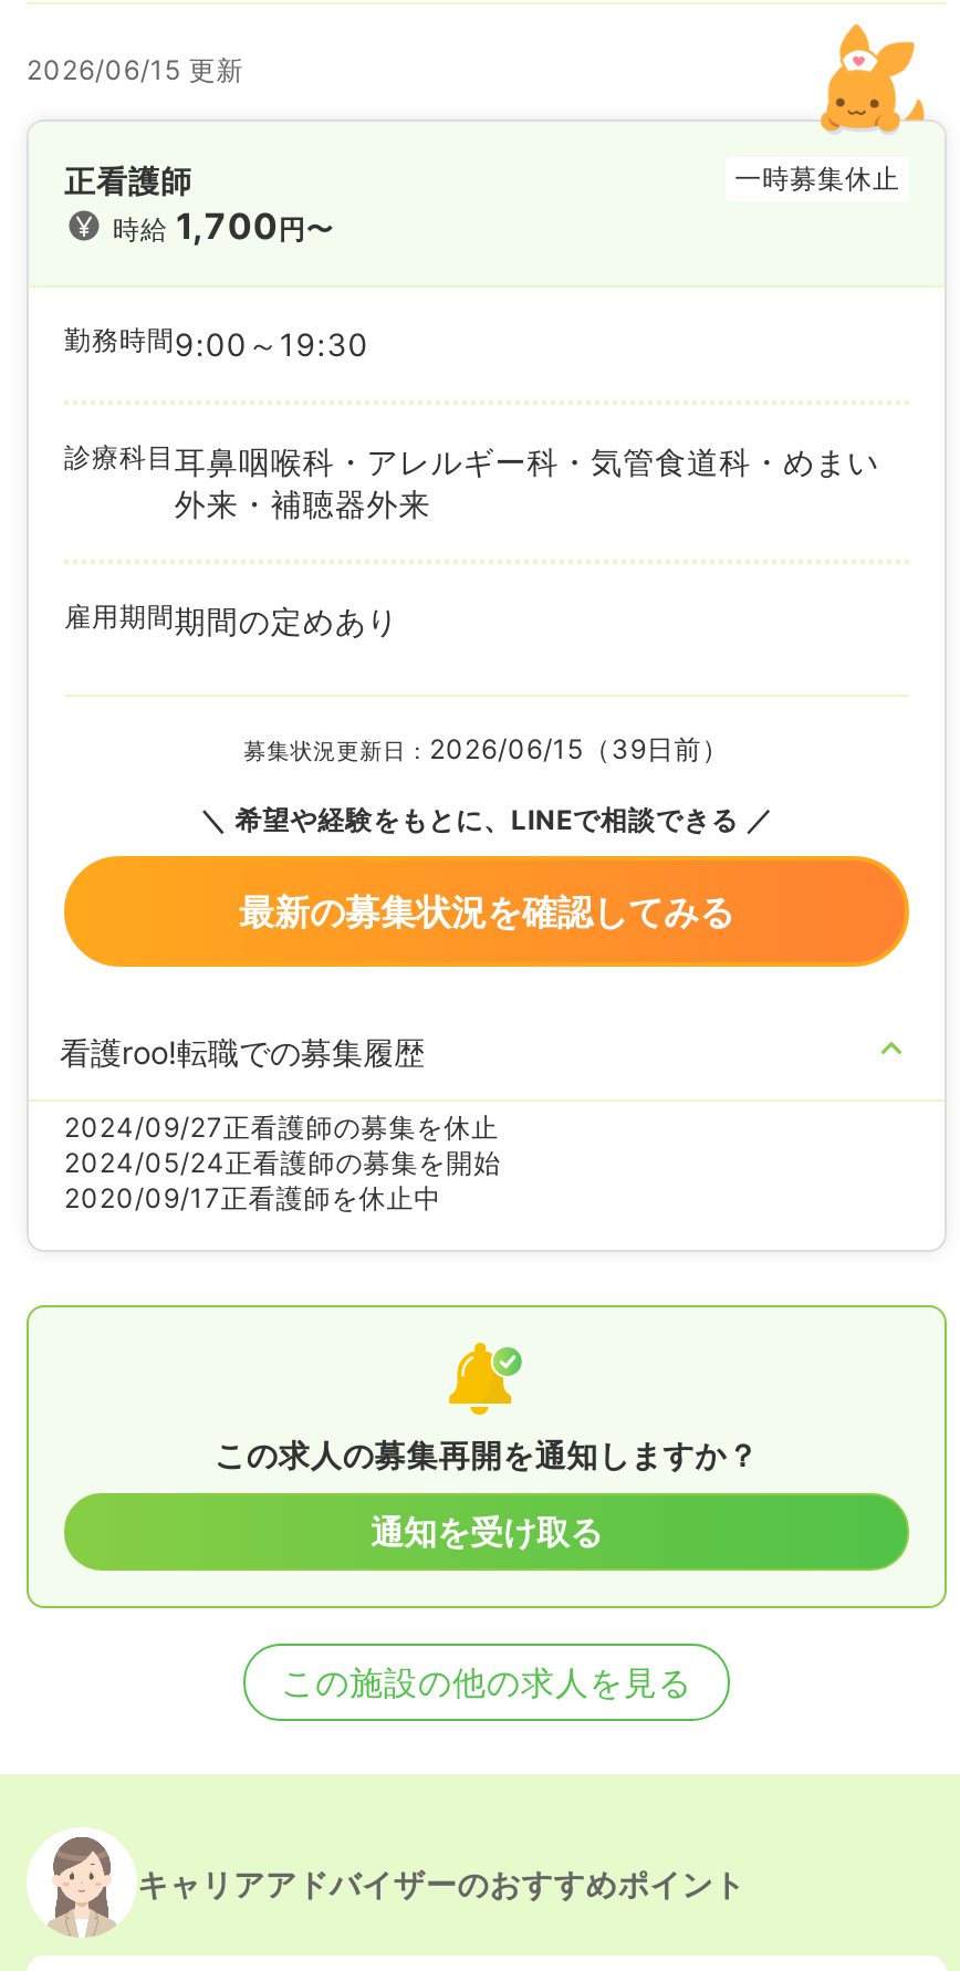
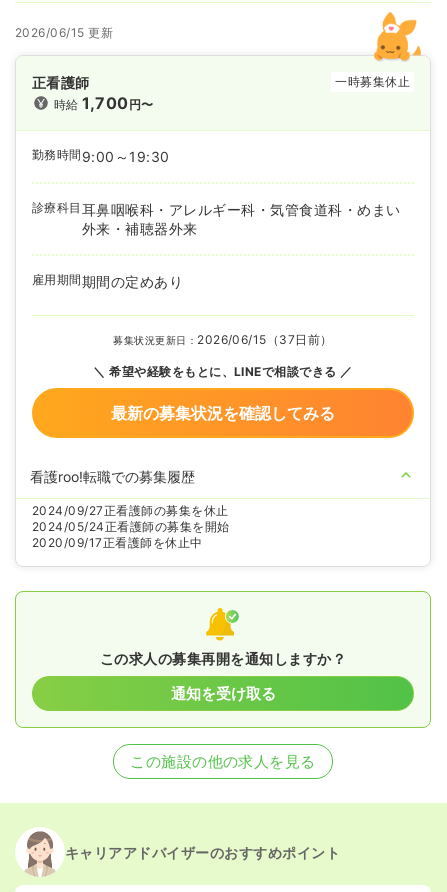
- 募集状況更新日：2026/06/15（39日前）
+ 募集状況更新日：2026/06/15（37日前）
